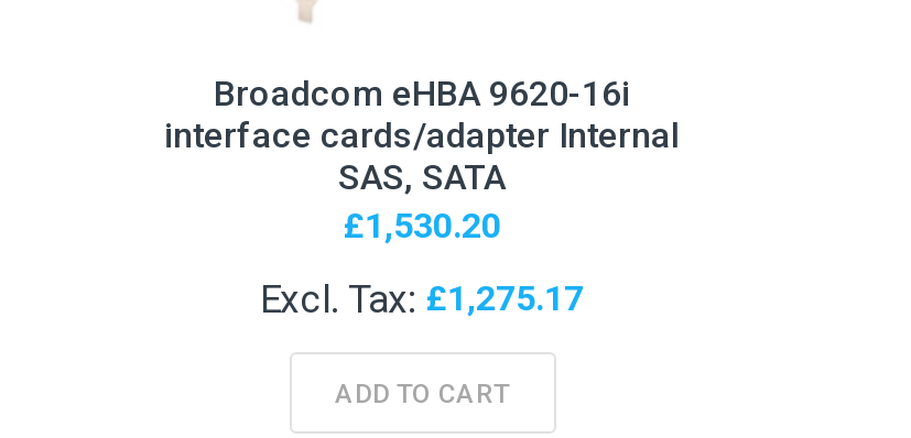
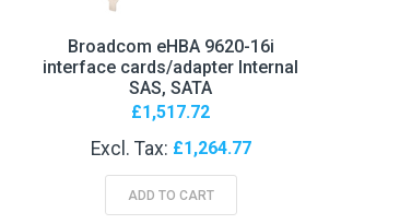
- £1,530.20
+ £1,517.72

- £1,275.17
+ £1,264.77
